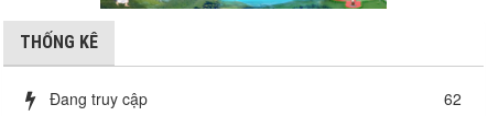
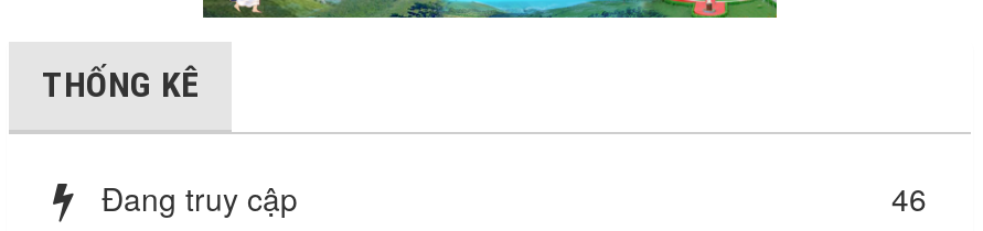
- 62
+ 46
